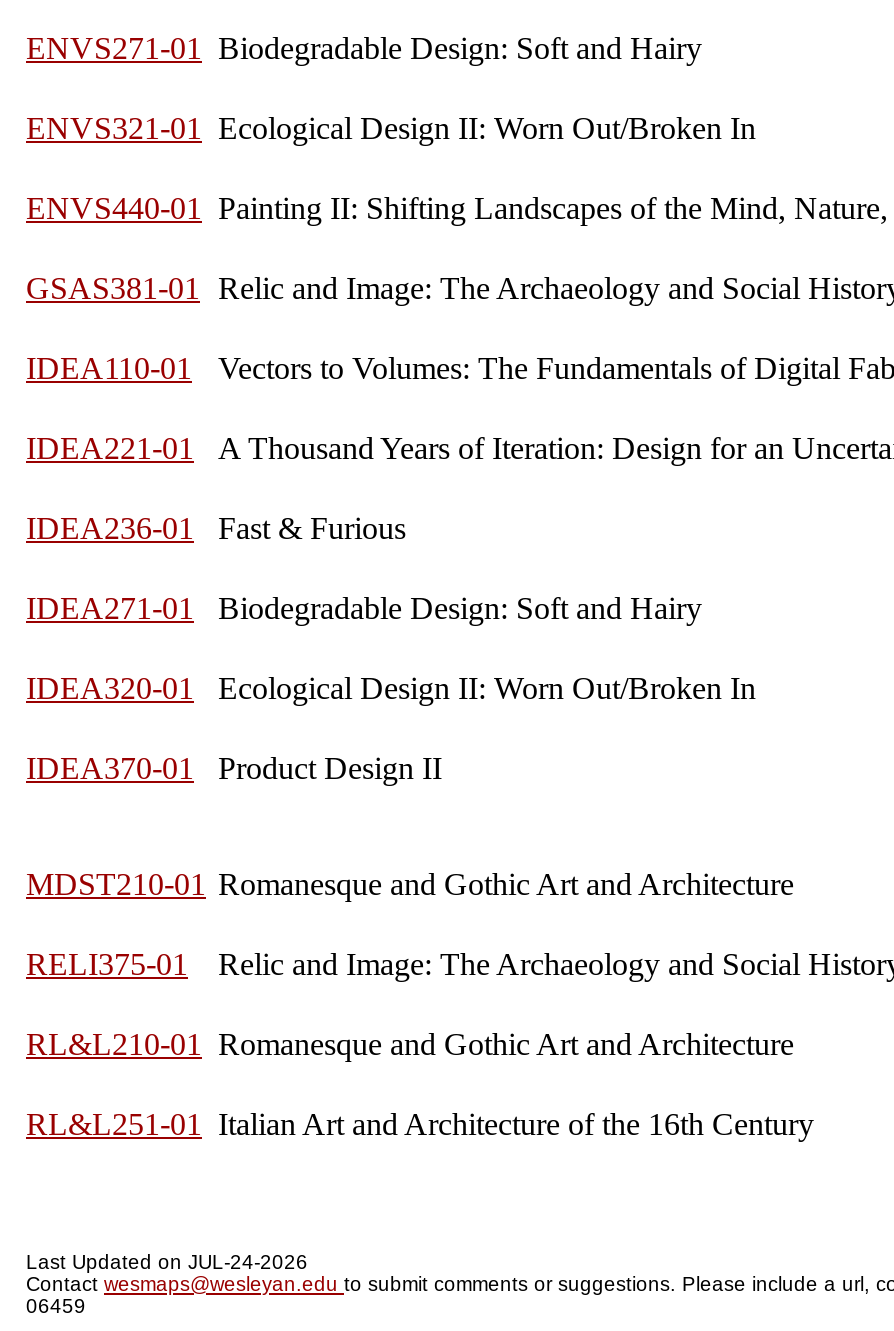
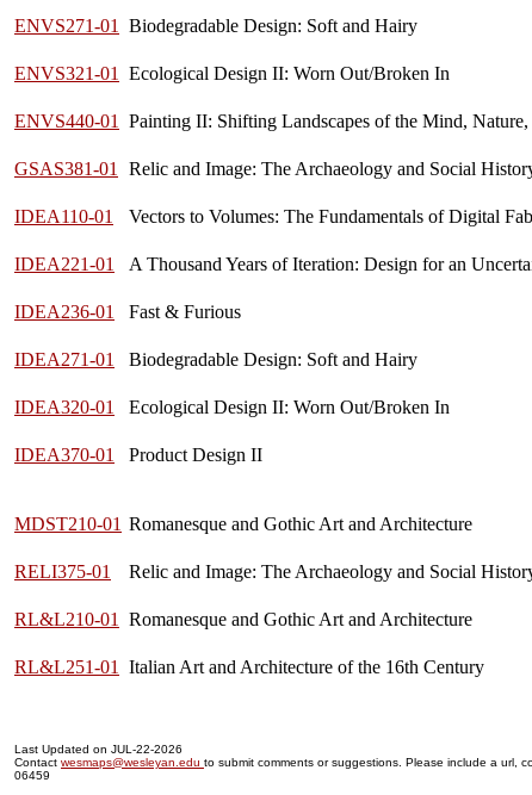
- Last Updated on JUL-24-2026
+ Last Updated on JUL-22-2026
